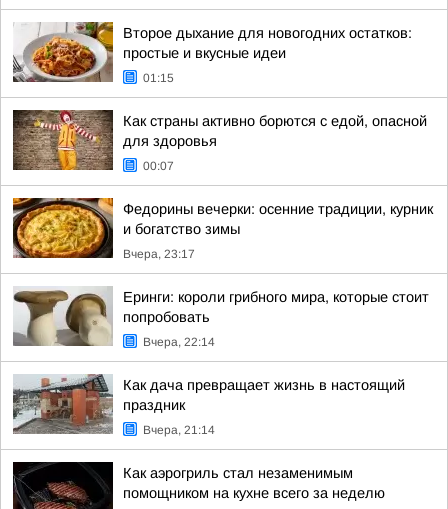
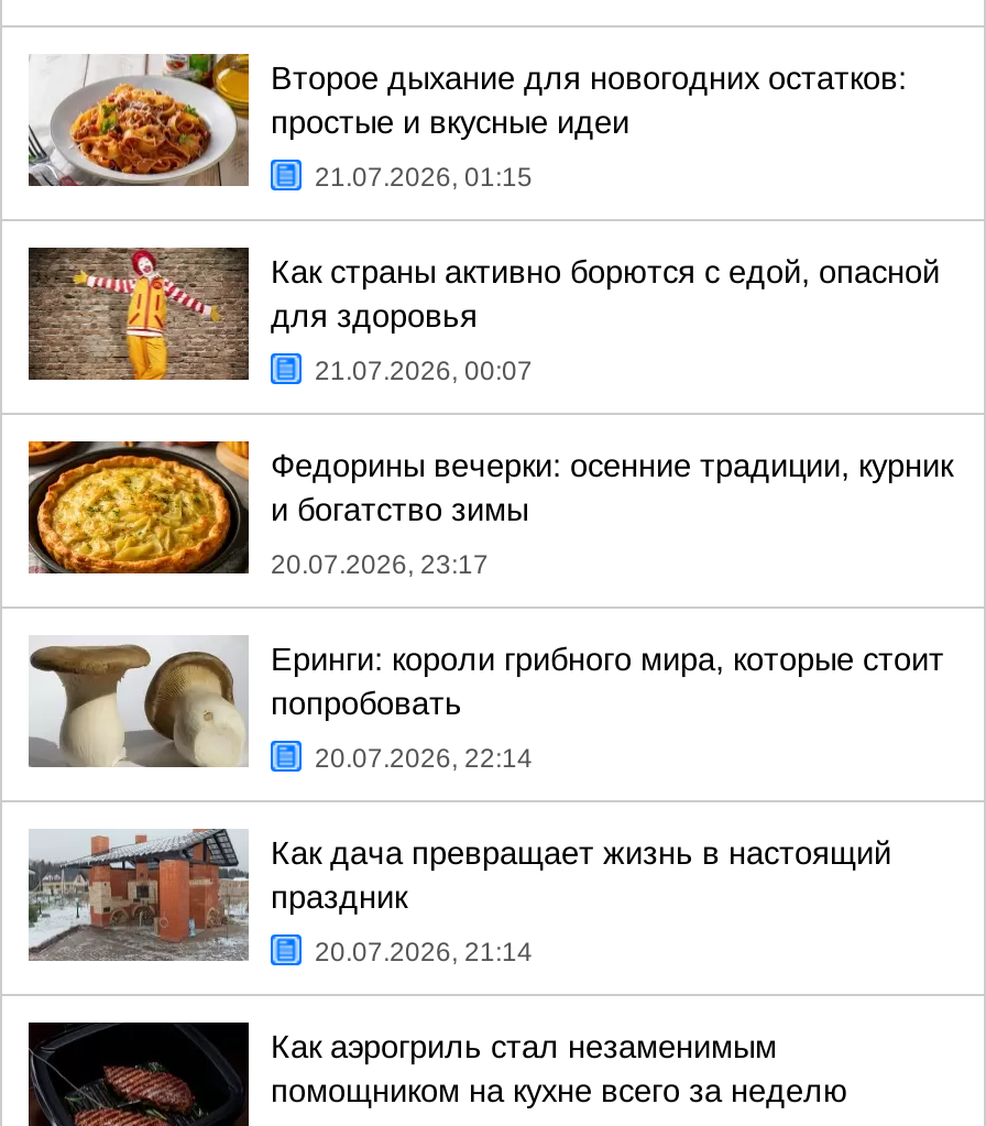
- 01:15
+ 21.07.2026, 01:15

- 00:07
+ 21.07.2026, 00:07

- Вчера, 23:17
+ 20.07.2026, 23:17

- Вчера, 22:14
+ 20.07.2026, 22:14

- Вчера, 21:14
+ 20.07.2026, 21:14
